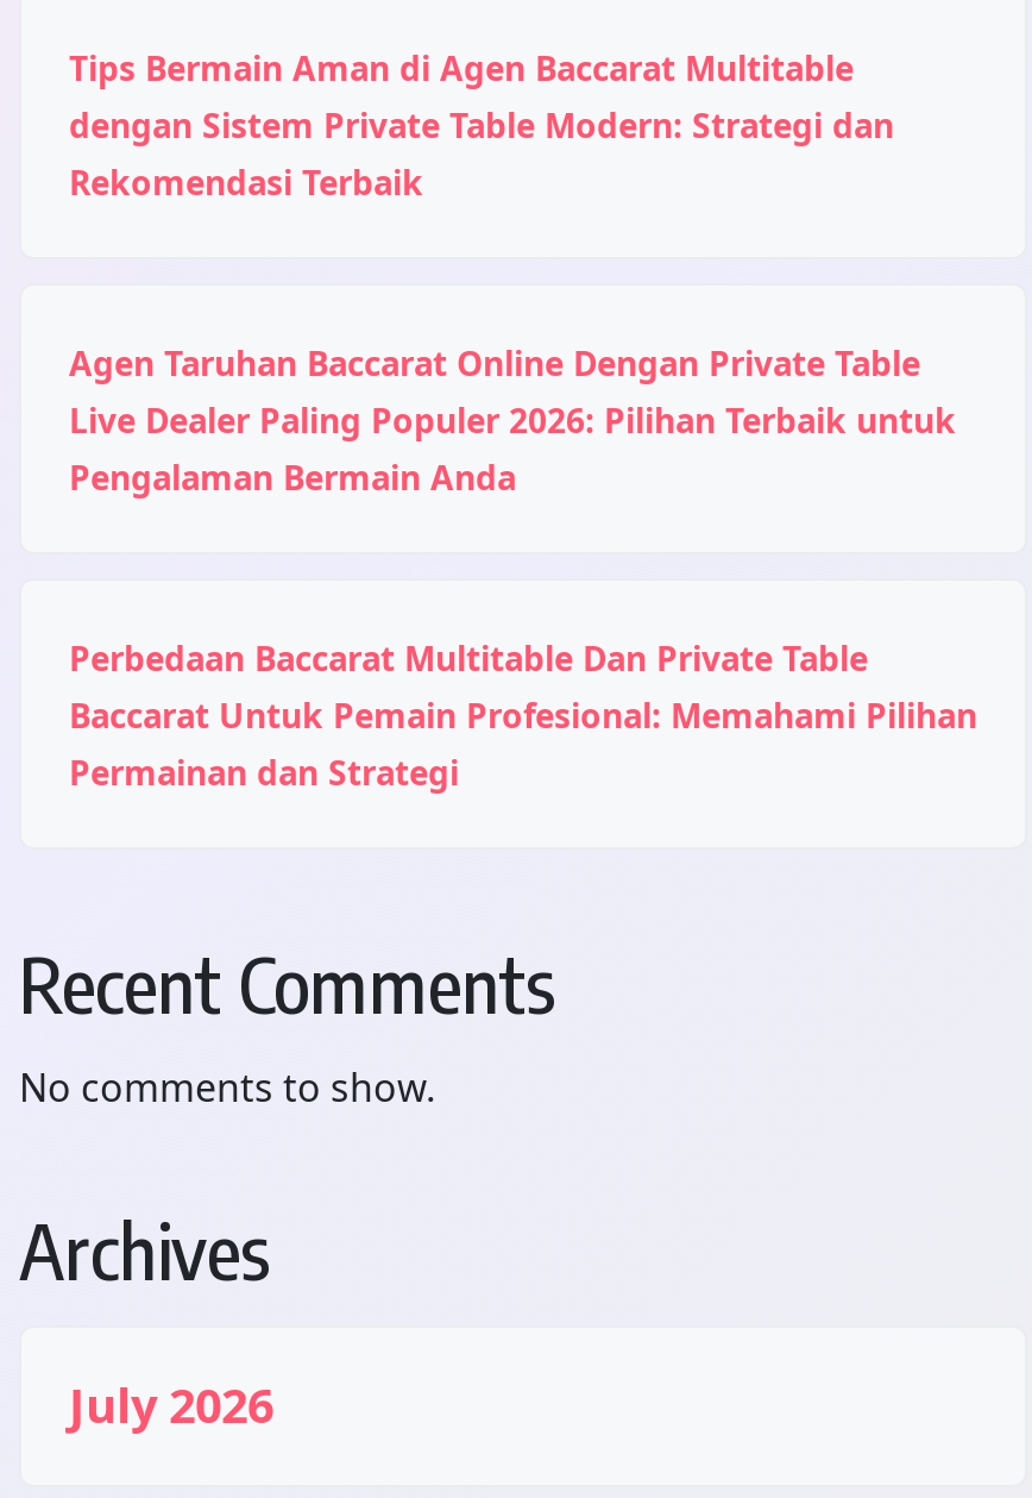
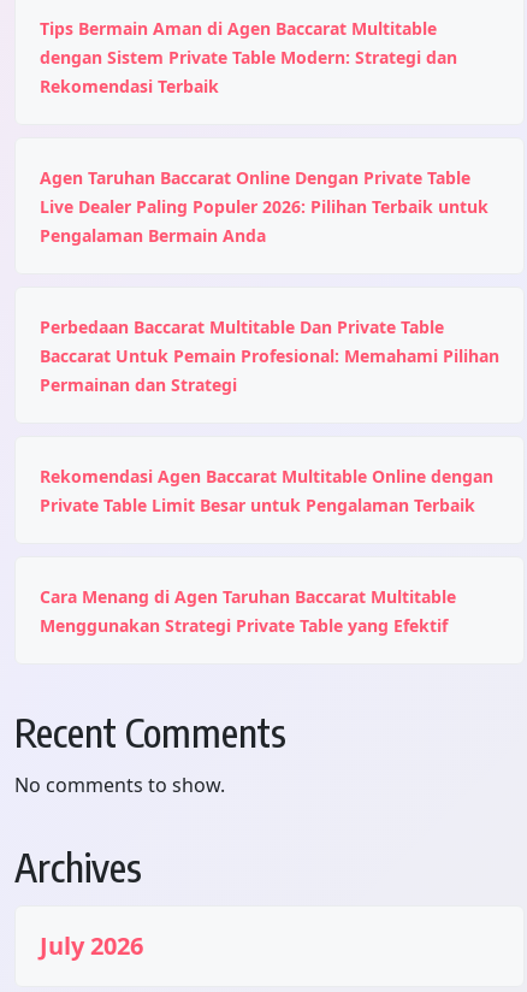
+ Rekomendasi Agen Baccarat Multitable Online dengan
+ Private Table Limit Besar untuk Pengalaman Terbaik

+ Cara Menang di Agen Taruhan Baccarat Multitable
+ Menggunakan Strategi Private Table yang Efektif
